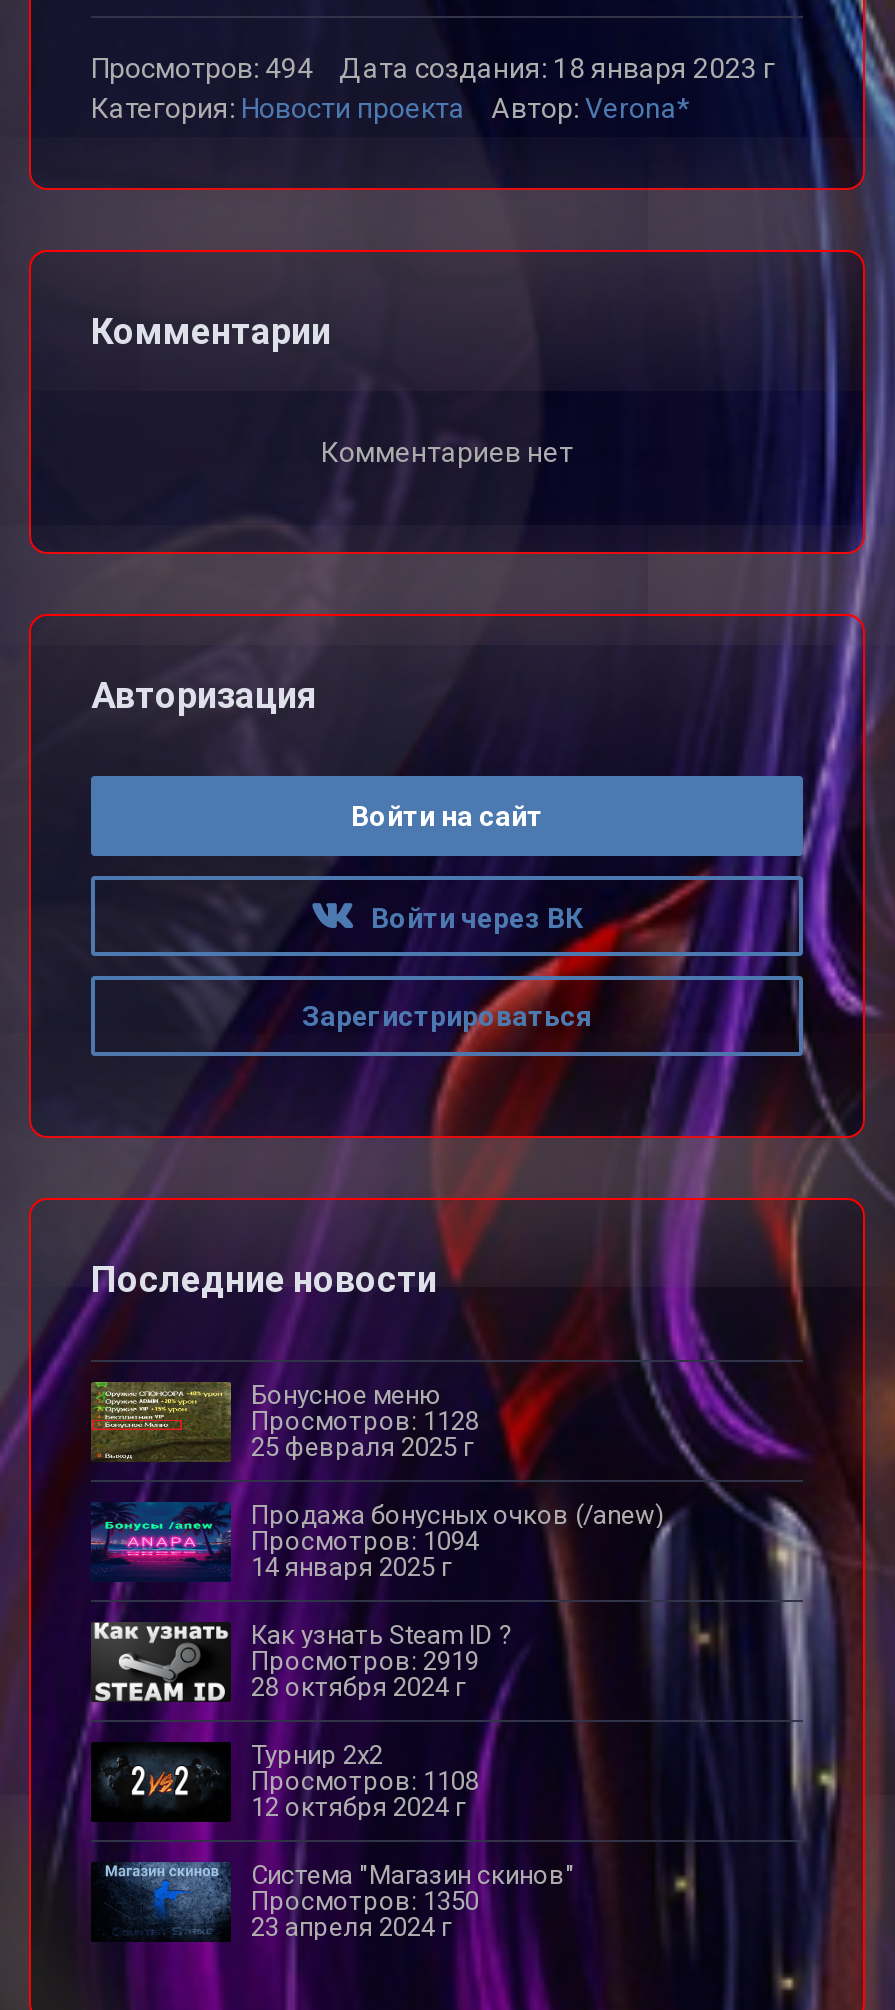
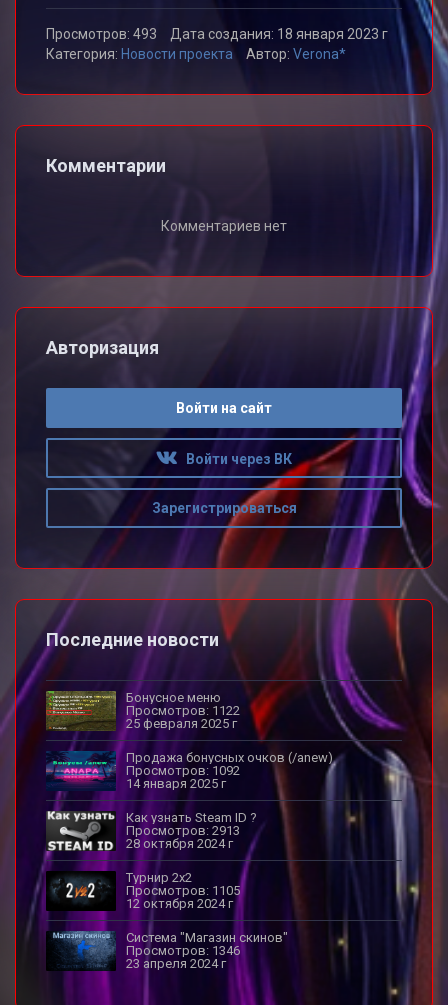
- Просмотров: 494 Дата создания: 18 января 2023 г
+ Просмотров: 493 Дата создания: 18 января 2023 г

- Просмотров: 1128
+ Просмотров: 1122

- Просмотров: 1094
+ Просмотров: 1092

- Просмотров: 2919
+ Просмотров: 2913

- Просмотров: 1108
+ Просмотров: 1105

- Просмотров: 1350
+ Просмотров: 1346
